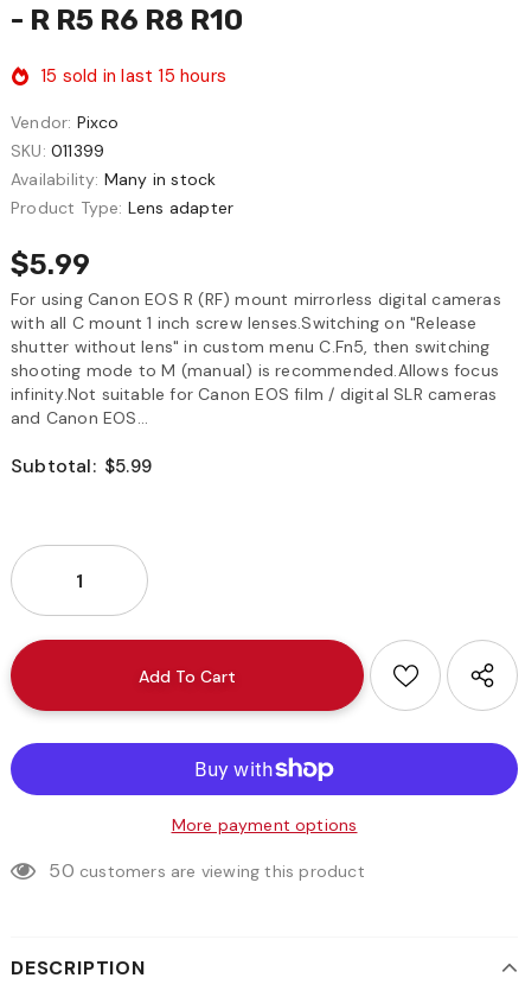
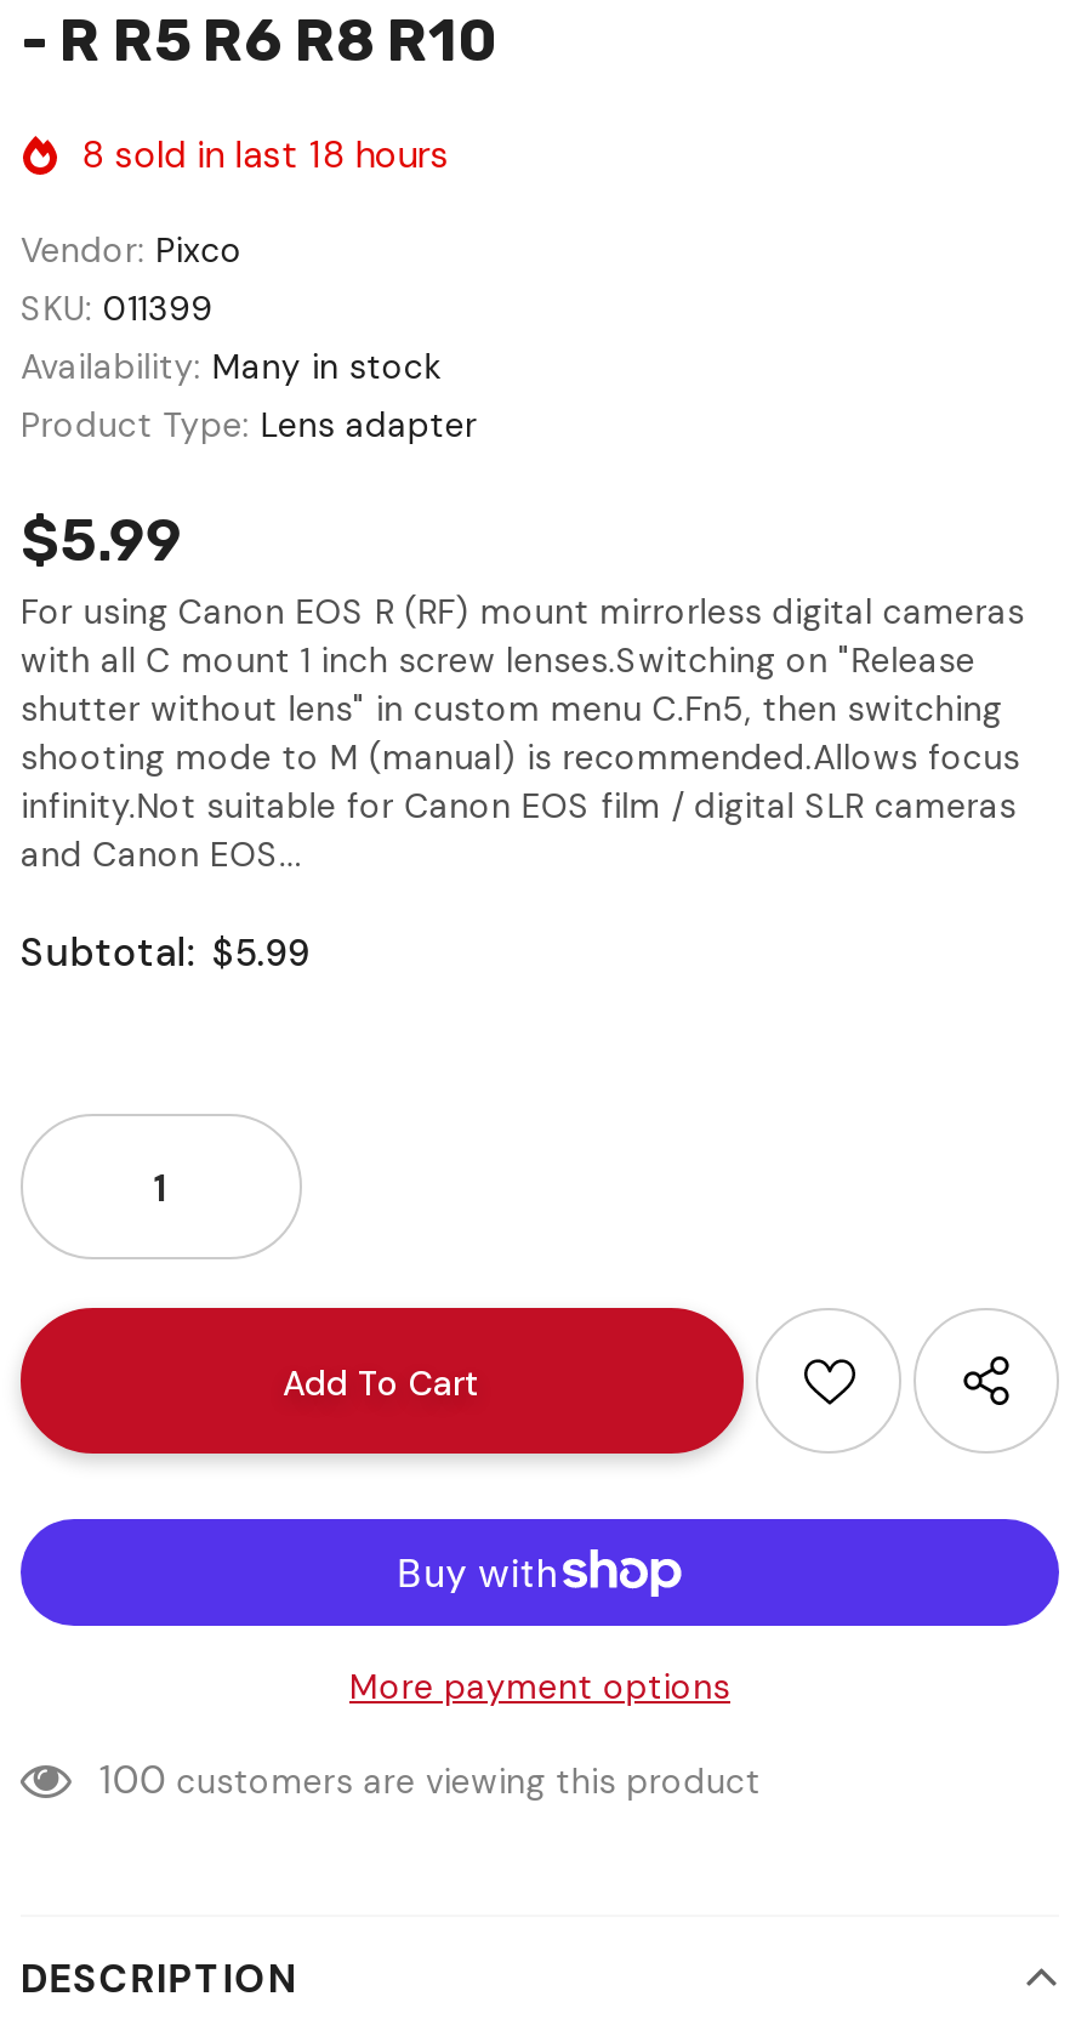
- 15 sold in last 15 hours
+ 8 sold in last 18 hours

- 50 customers are viewing this product
+ 100 customers are viewing this product
